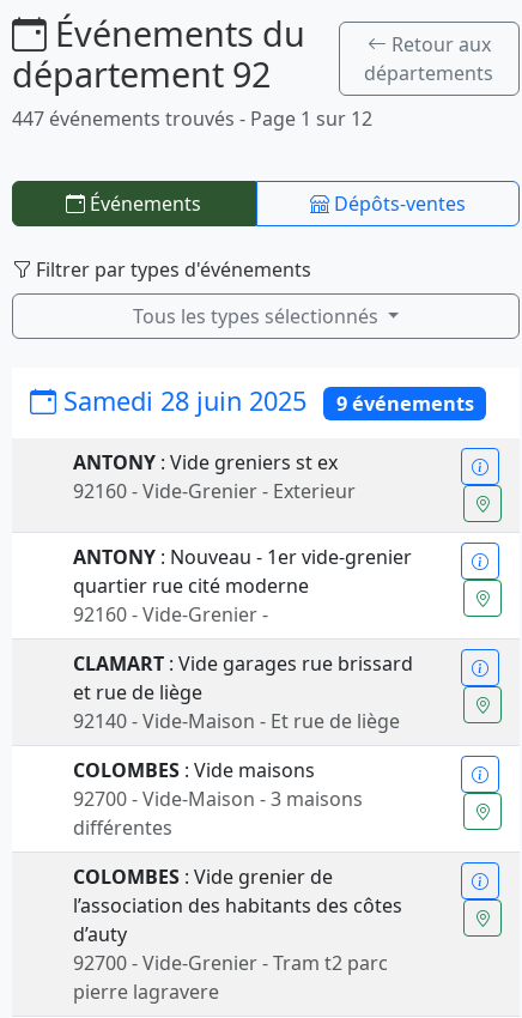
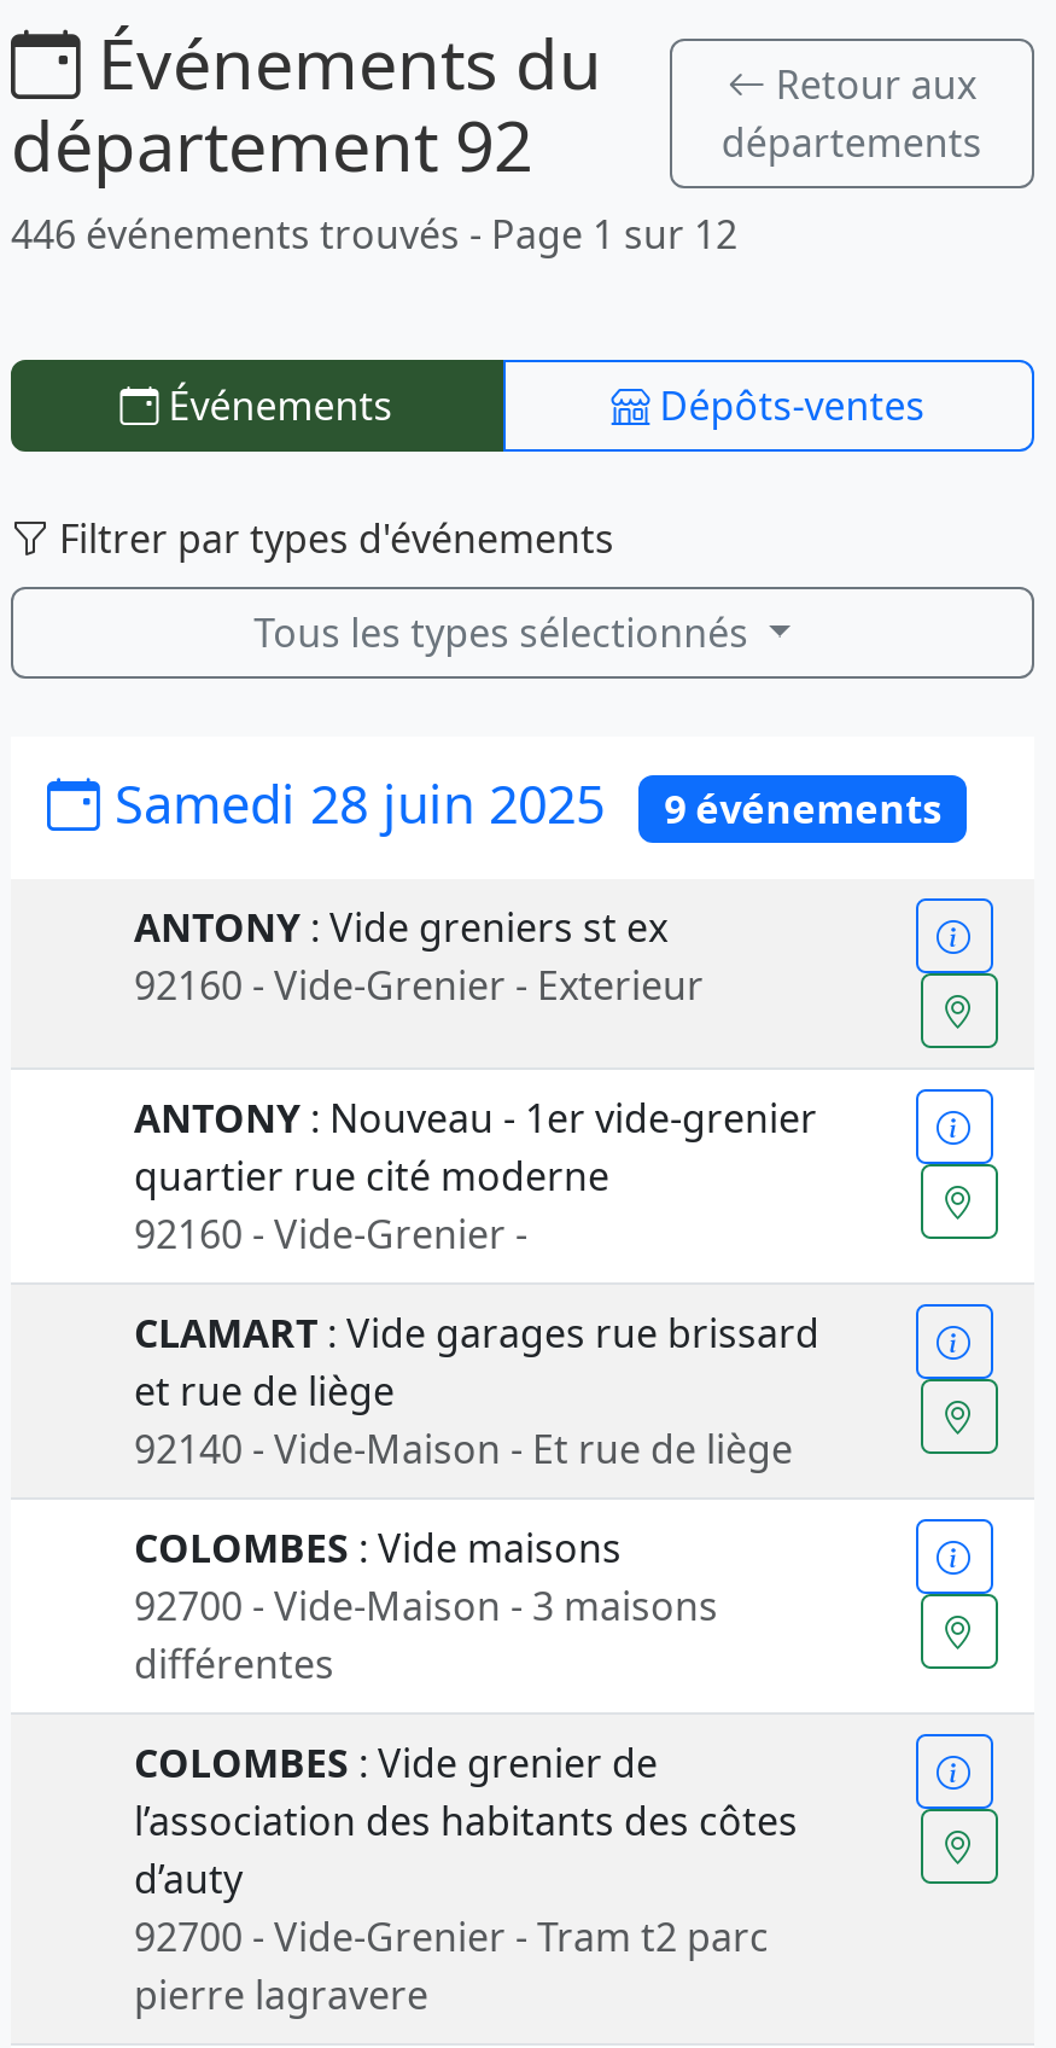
- 447 événements trouvés - Page 1 sur 12
+ 446 événements trouvés - Page 1 sur 12
